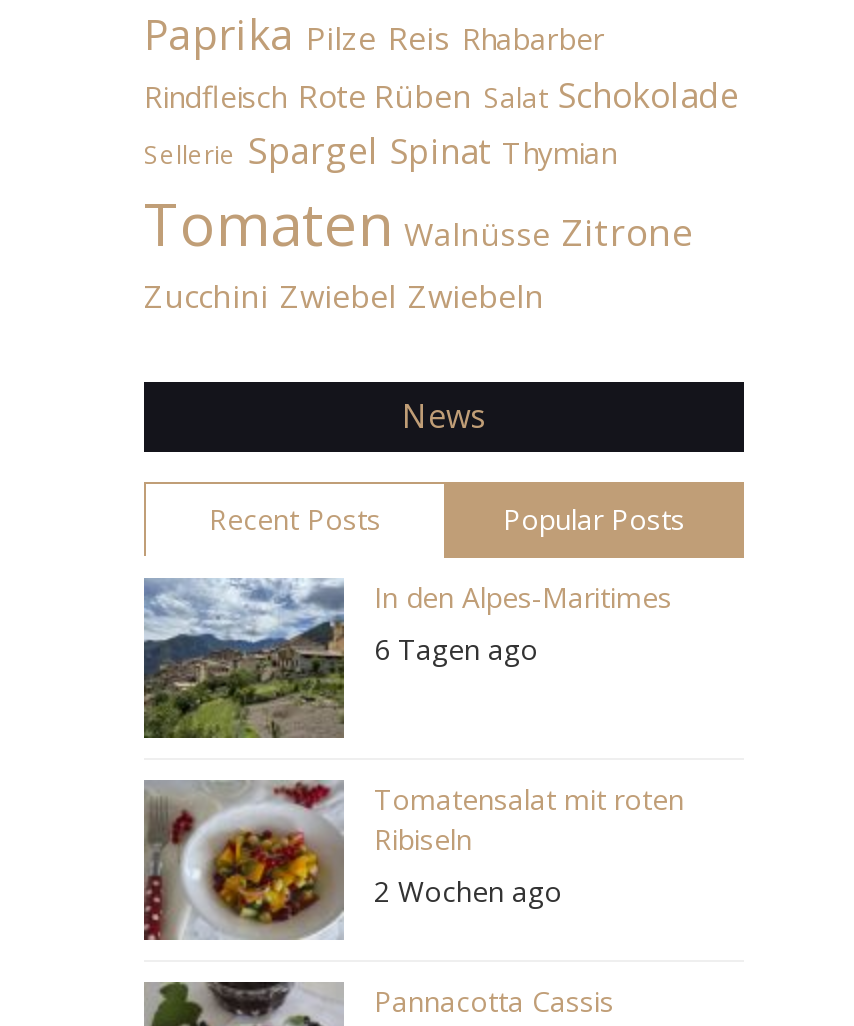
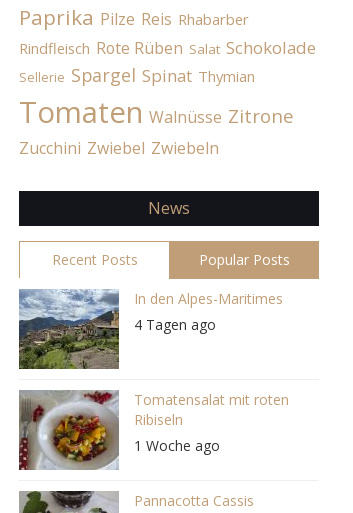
- 6 Tagen ago
+ 4 Tagen ago

- 2 Wochen ago
+ 1 Woche ago
